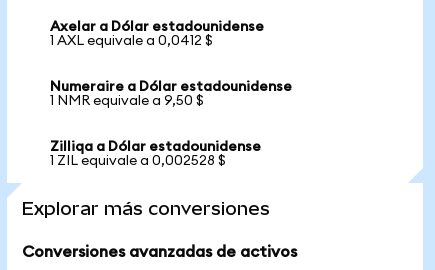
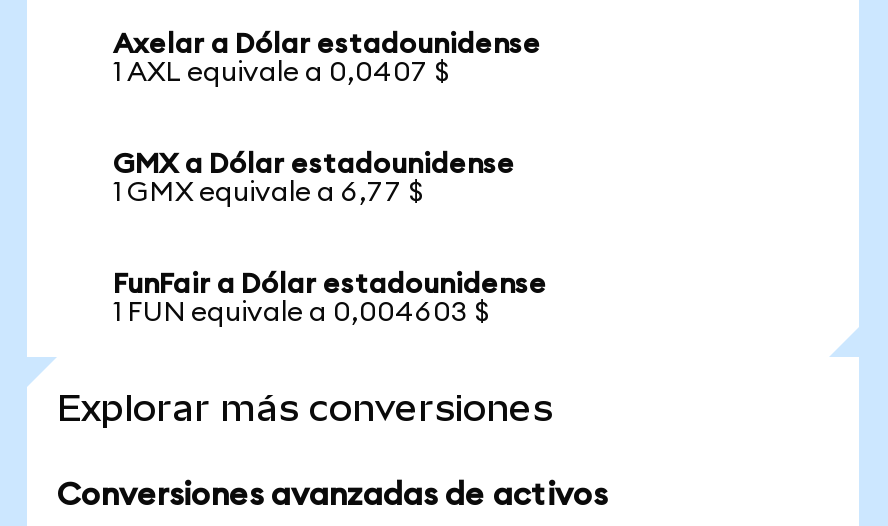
- 1 AXL equivale a 0,0412 $
+ 1 AXL equivale a 0,0407 $

- Numeraire a Dólar estadounidense
+ GMX a Dólar estadounidense

- 1 NMR equivale a 9,50 $
+ 1 GMX equivale a 6,77 $

- Zilliqa a Dólar estadounidense
+ FunFair a Dólar estadounidense

- 1 ZIL equivale a 0,002528 $
+ 1 FUN equivale a 0,004603 $
